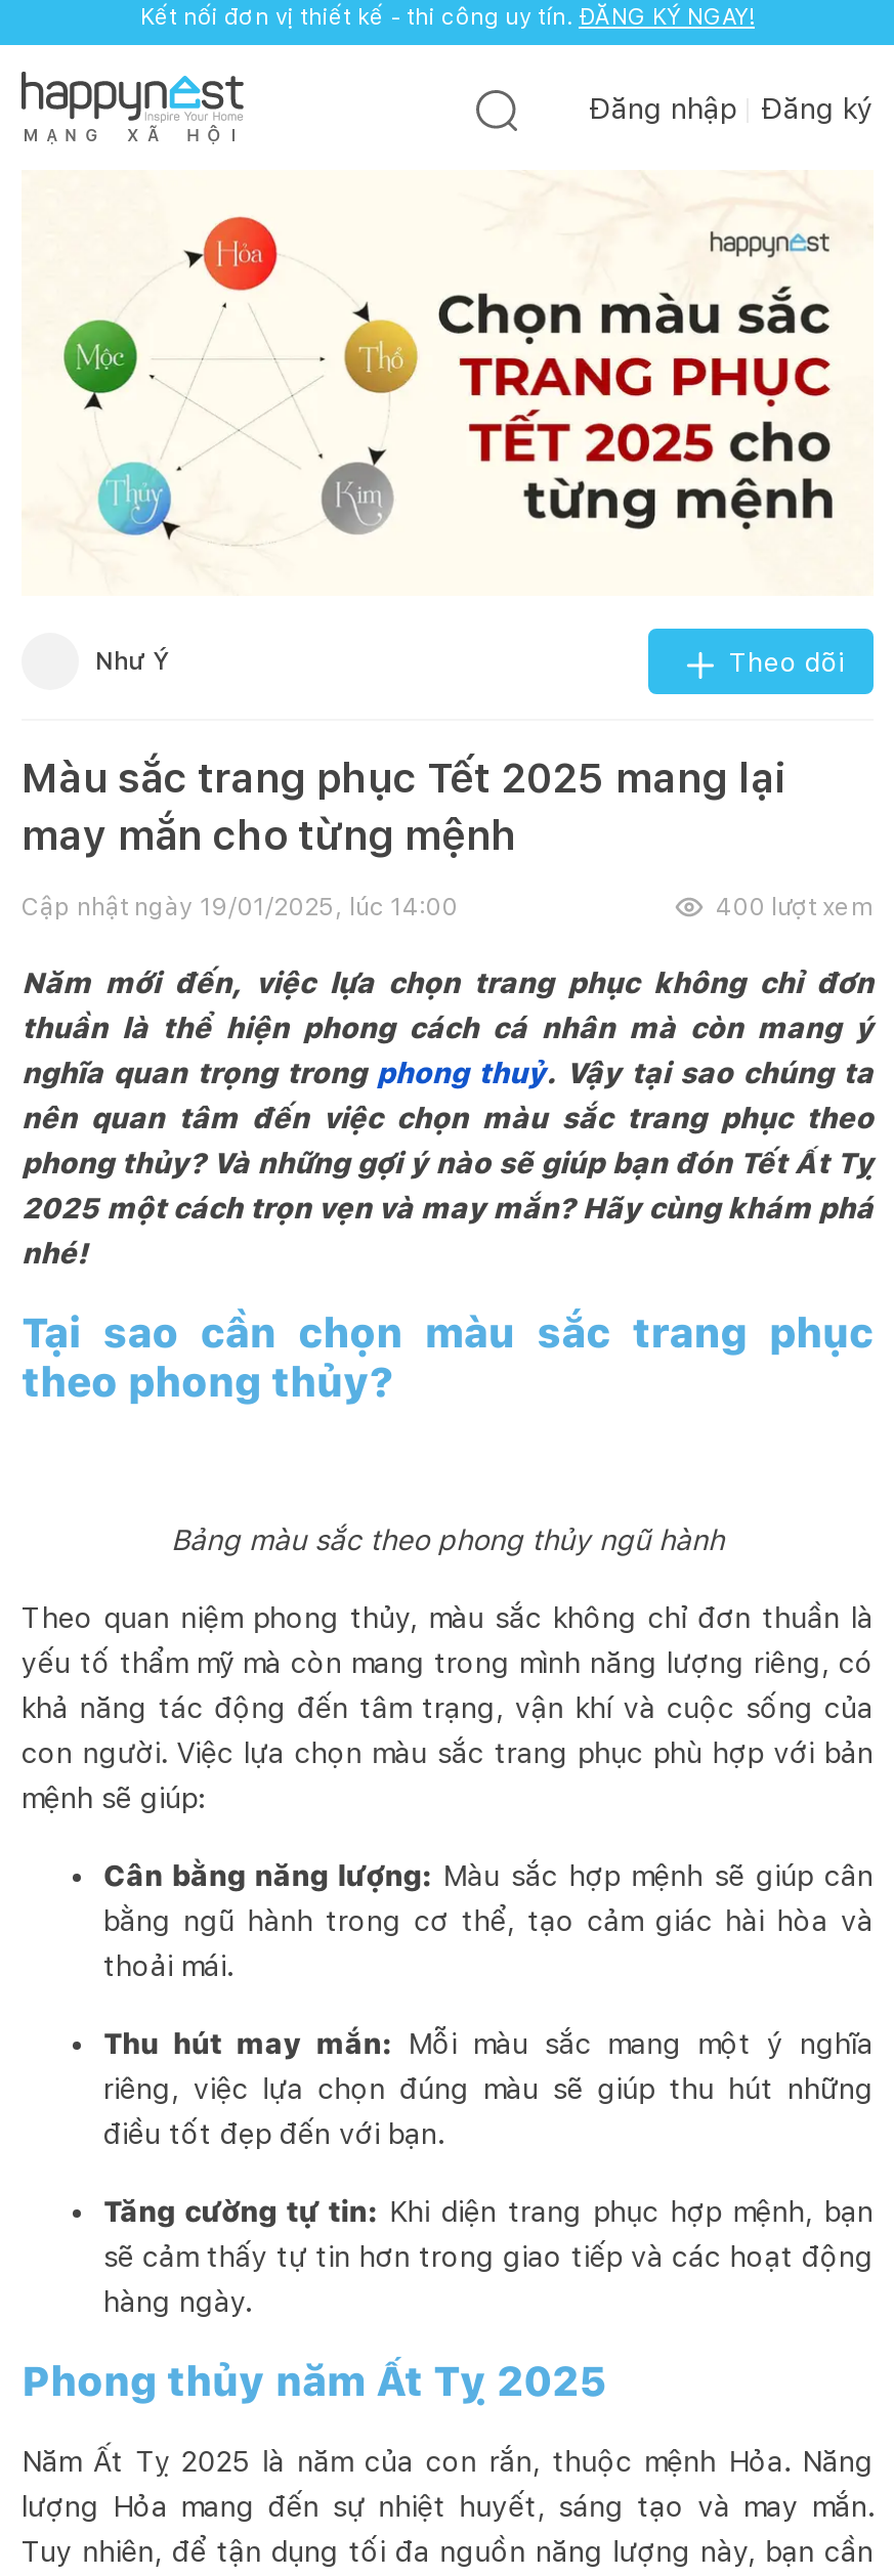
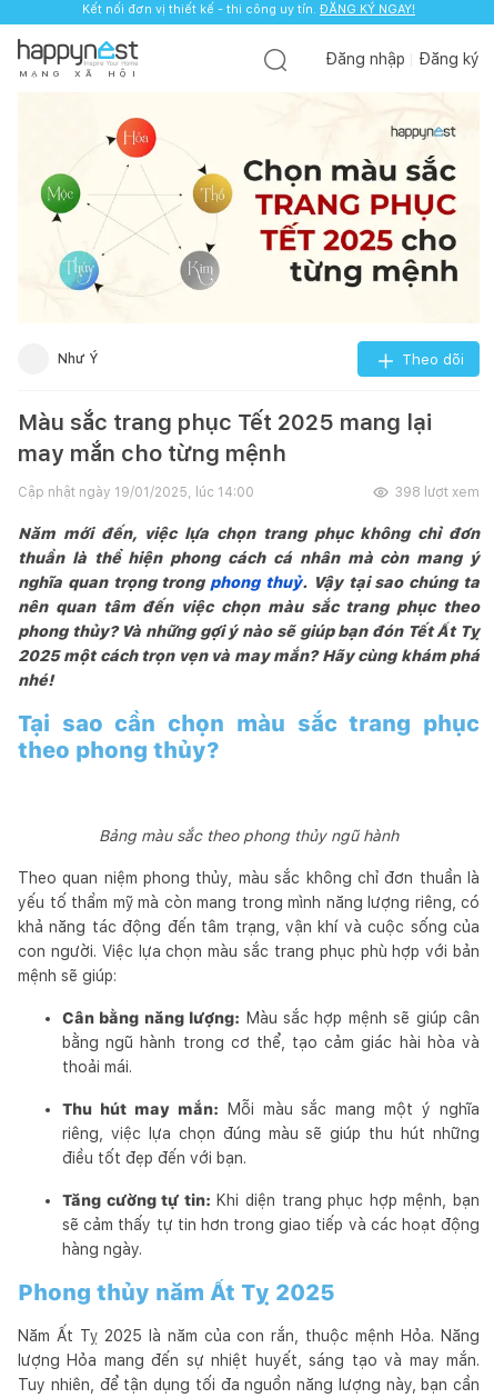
- 400 lượt xem
+ 398 lượt xem
